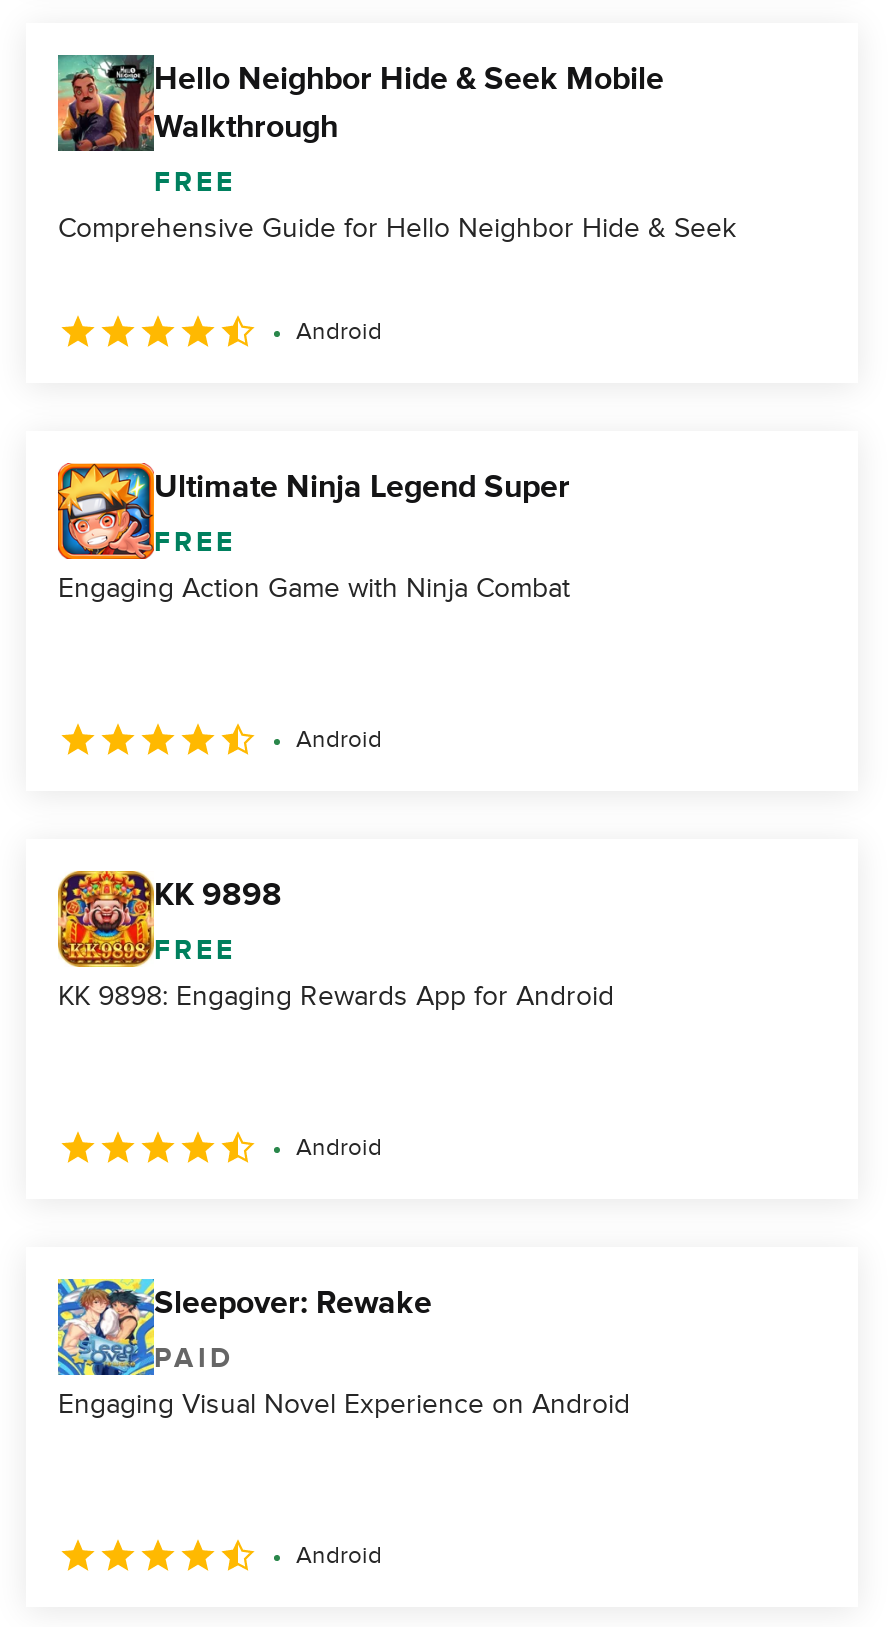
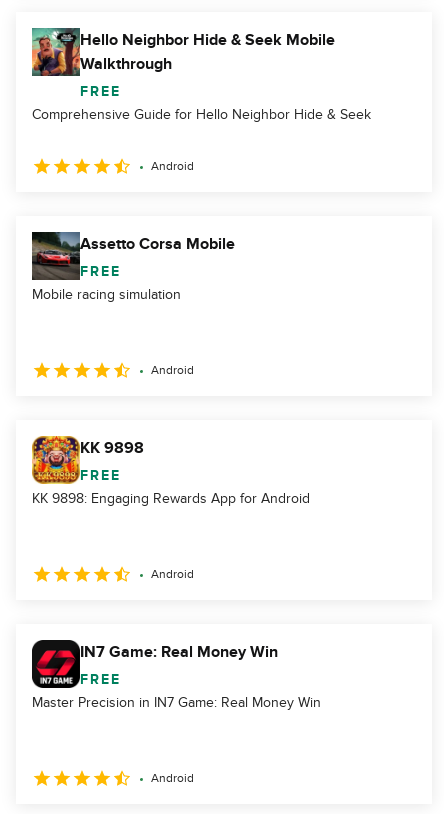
- [image]
- Ultimate Ninja Legend Super
+ [image]
+ Assetto Corsa Mobile

- Engaging Action Game with Ninja Combat
+ Mobile racing simulation

- [image]
- Sleepover: Rewake
- PAID
- Engaging Visual Novel Experience on Android
+ [image]
+ IN7 Game: Real Money Win
+ FREE
+ Master Precision in IN7 Game: Real Money Win
